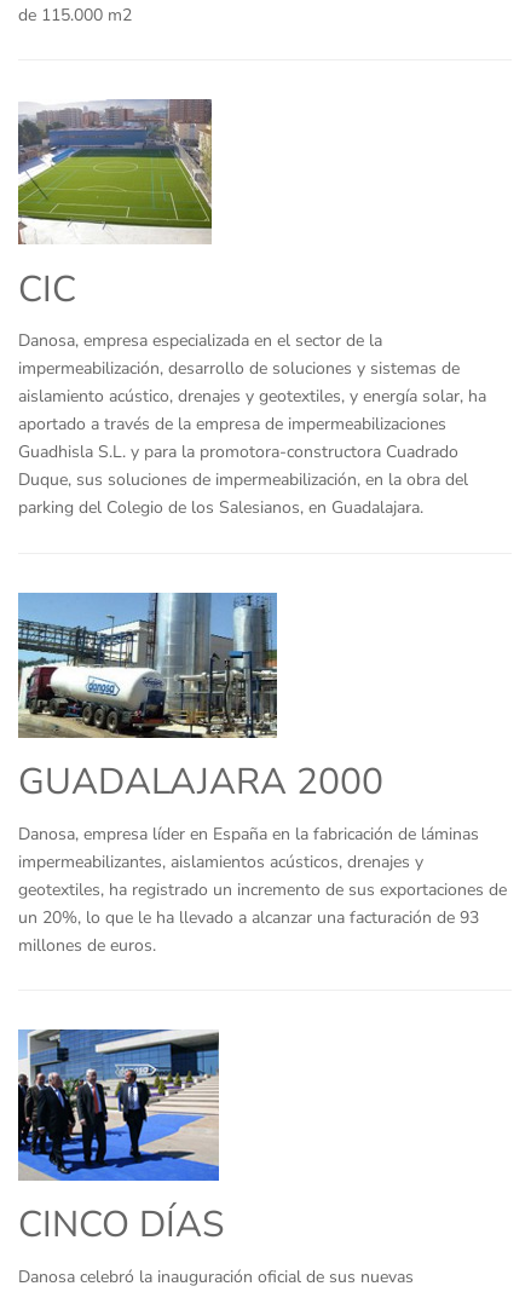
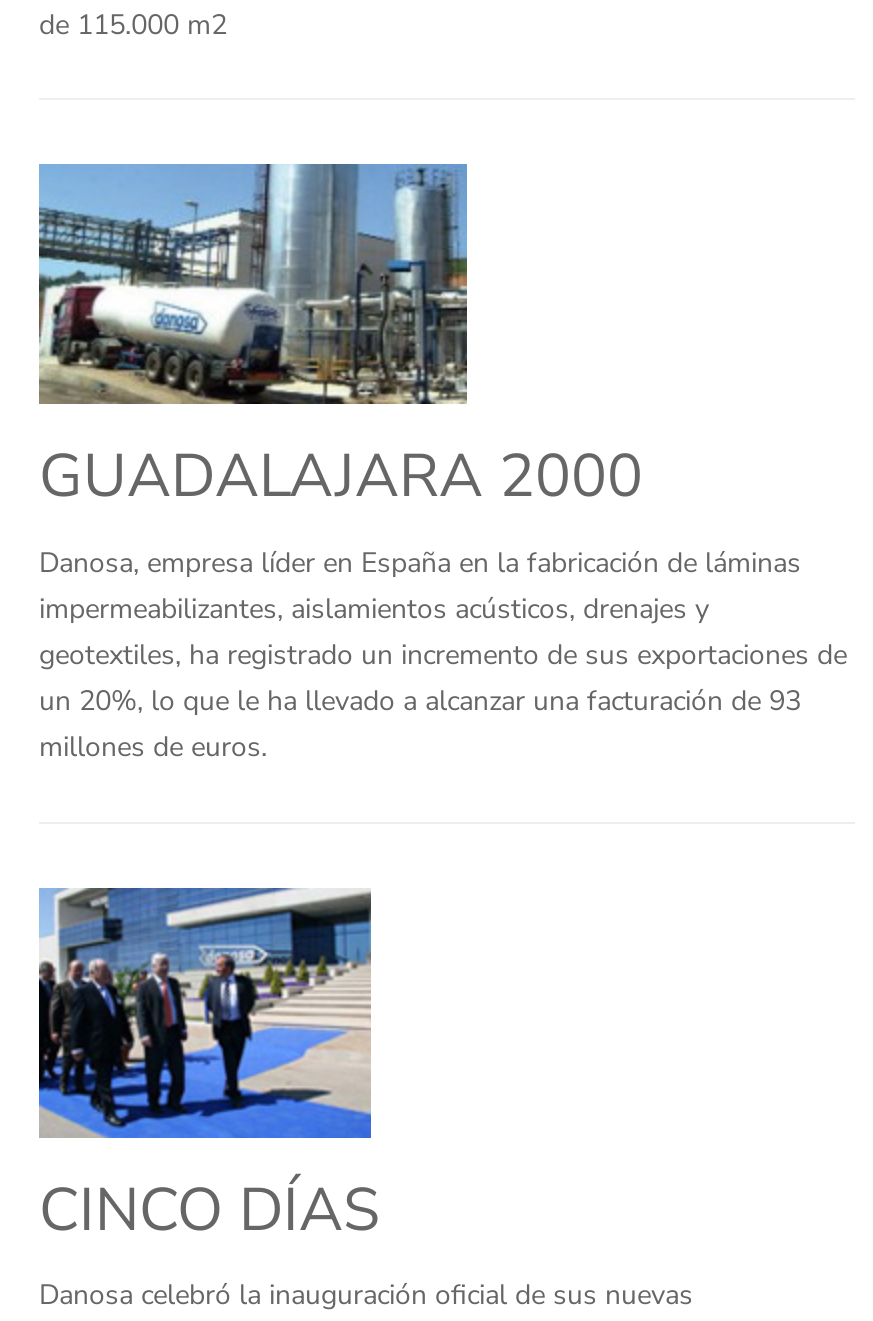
- [image]
- CIC
- Danosa, empresa especializada en el sector de la
- impermeabilización, desarrollo de soluciones y sistemas de
- aislamiento acústico, drenajes y geotextiles, y energía solar, ha
- aportado a través de la empresa de impermeabilizaciones
- Guadhisla S.L. y para la promotora-constructora Cuadrado
- Duque, sus soluciones de impermeabilización, en la obra del
- parking del Colegio de los Salesianos, en Guadalajara.
